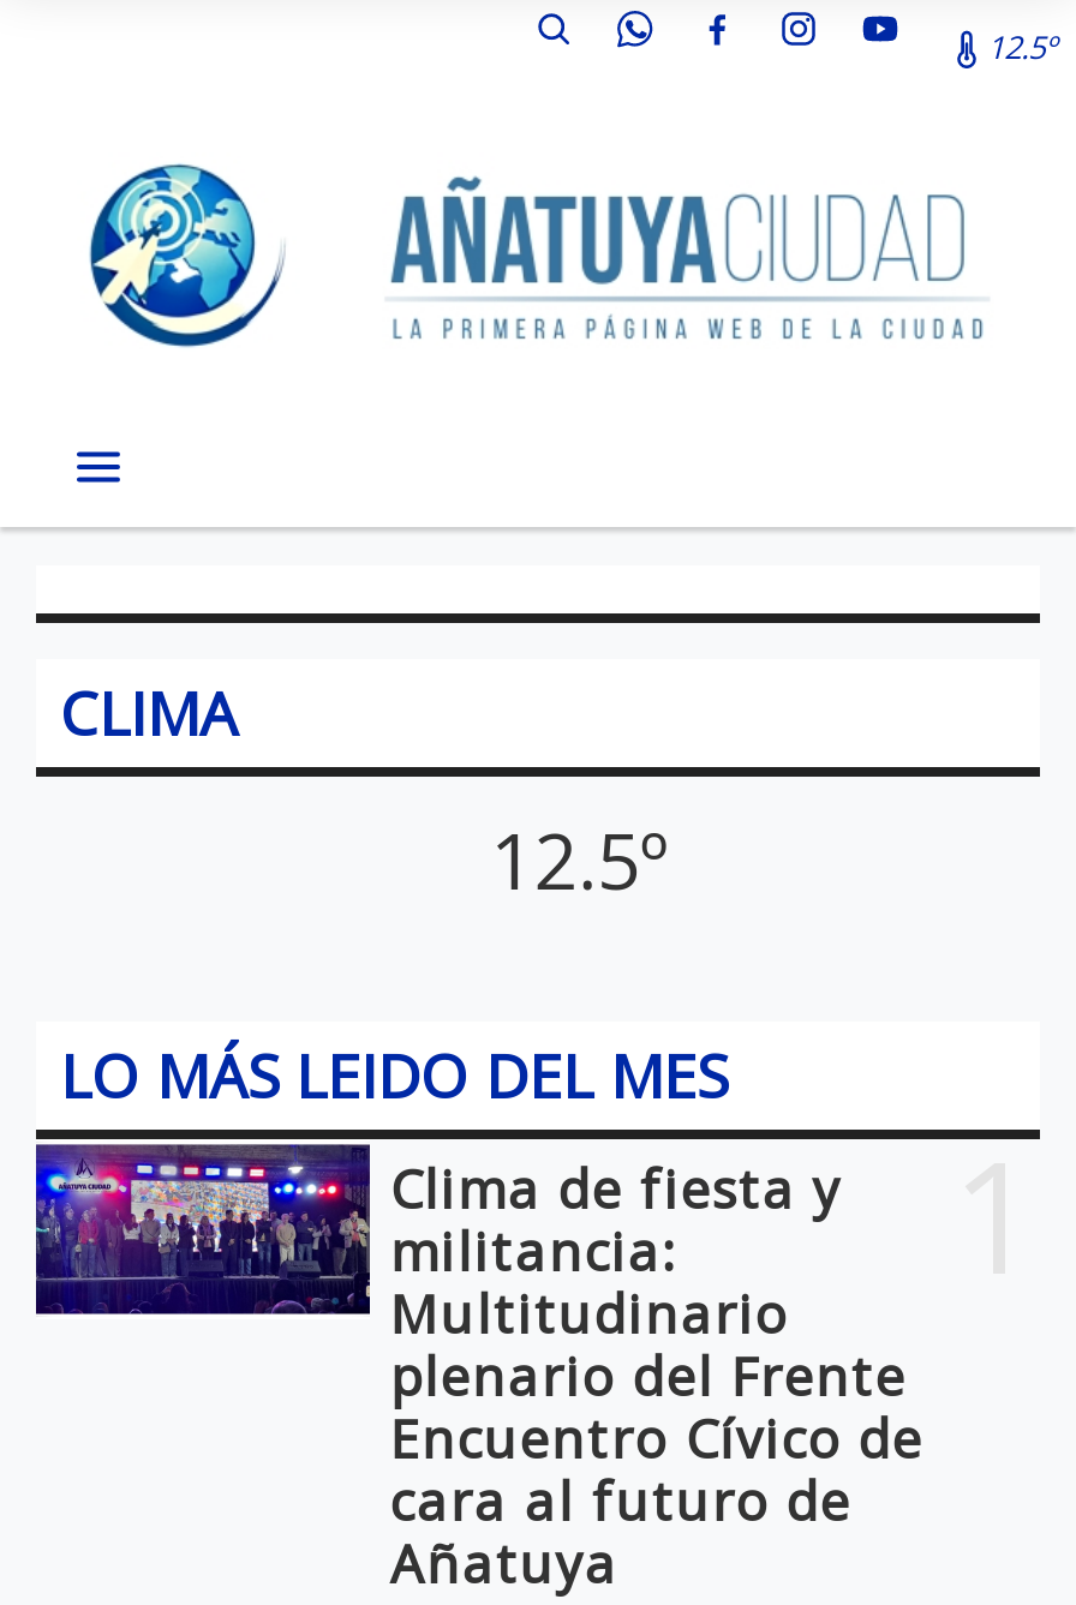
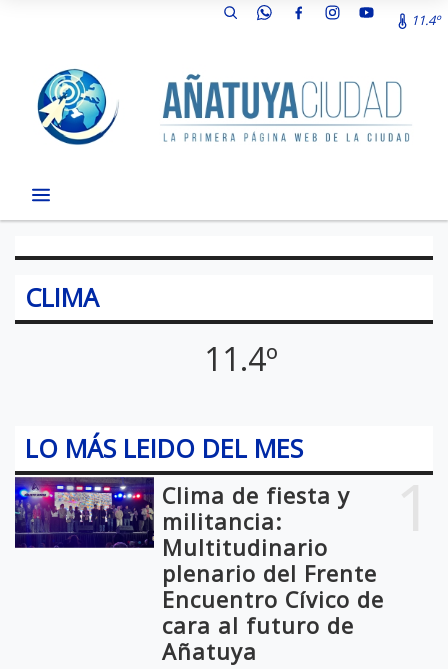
- 12.5º
+ 11.4º

- 12.5º
+ 11.4º
